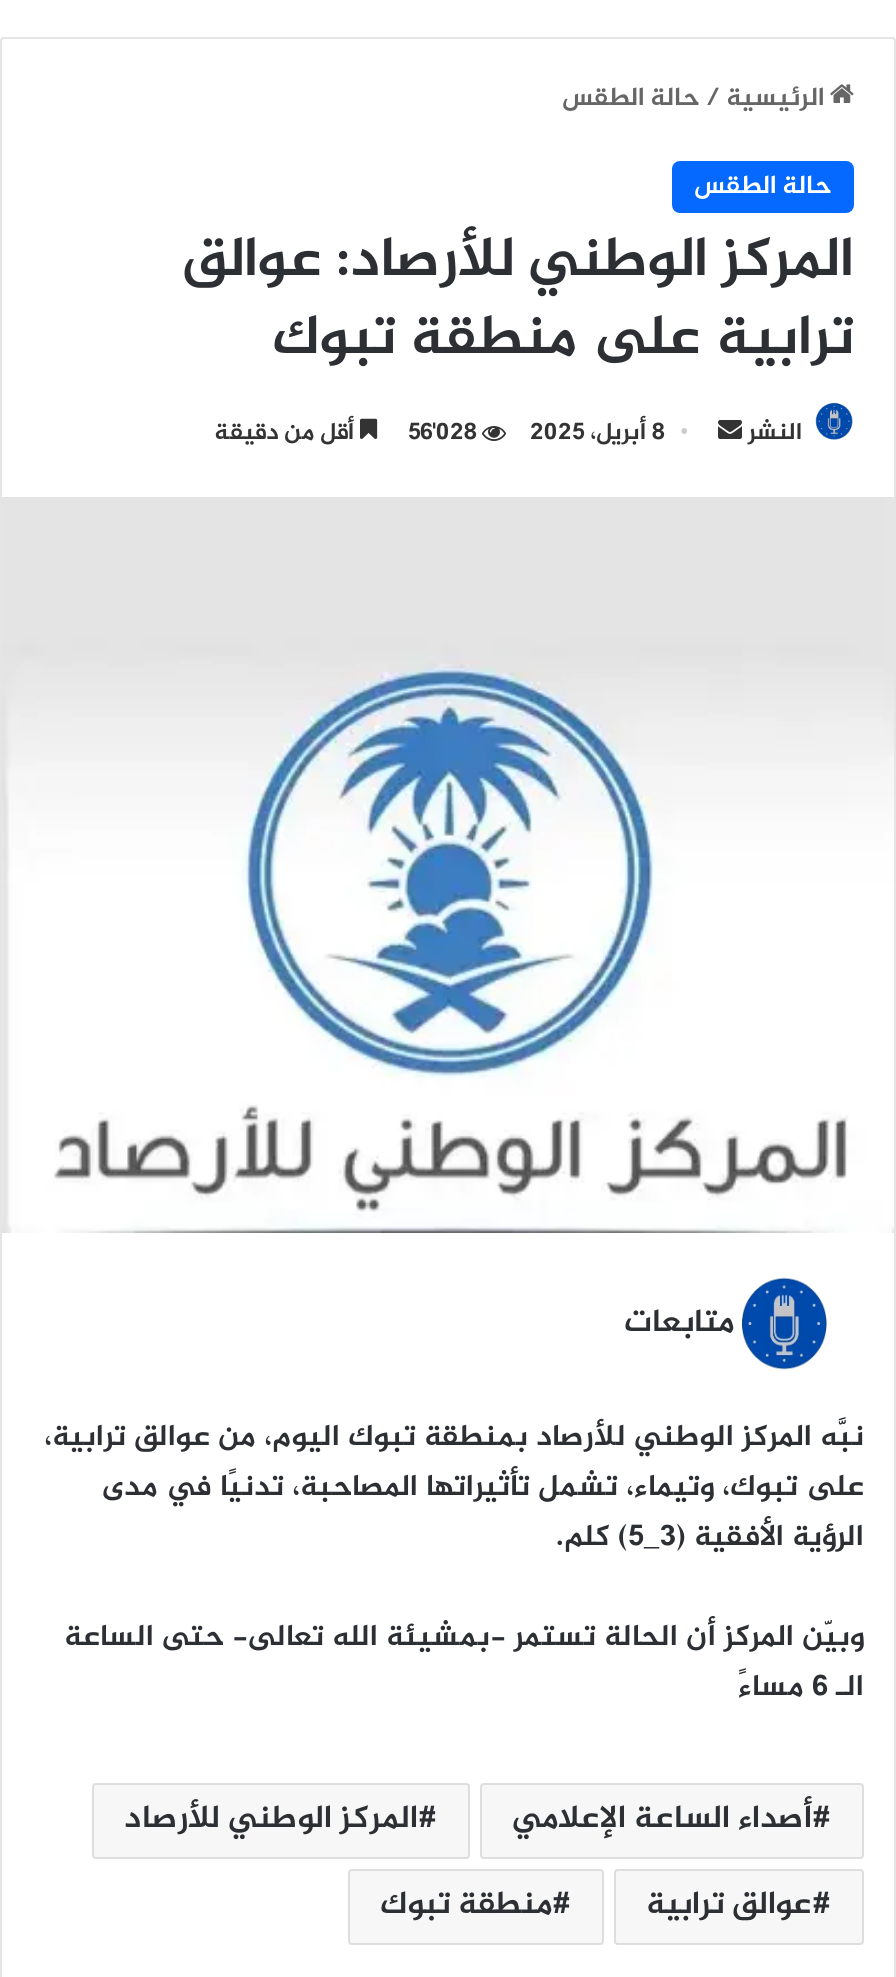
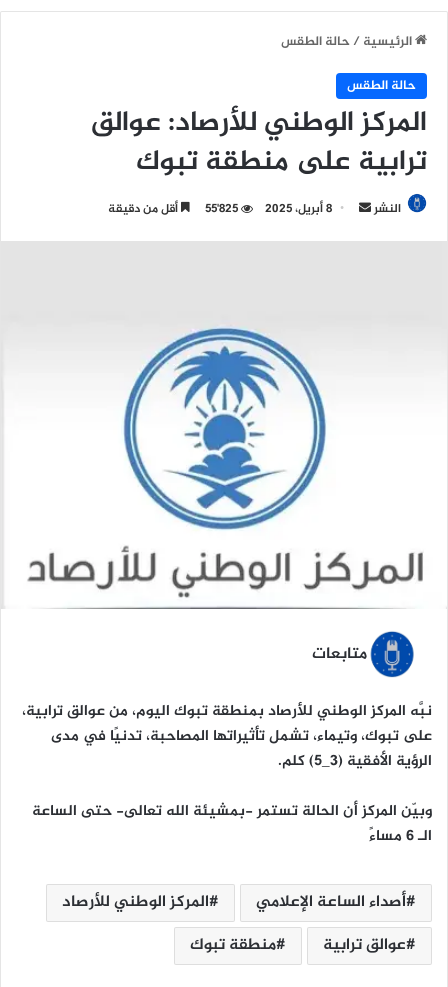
- 56٬028
+ 55٬825
